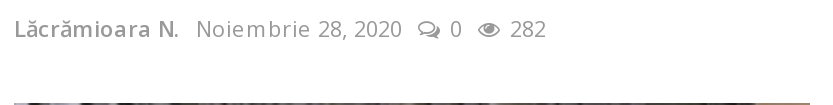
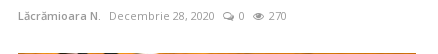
- Lăcrămioara N. Noiembrie 28, 2020
+ Lăcrămioara N. Decembrie 28, 2020

- 282
+ 270
